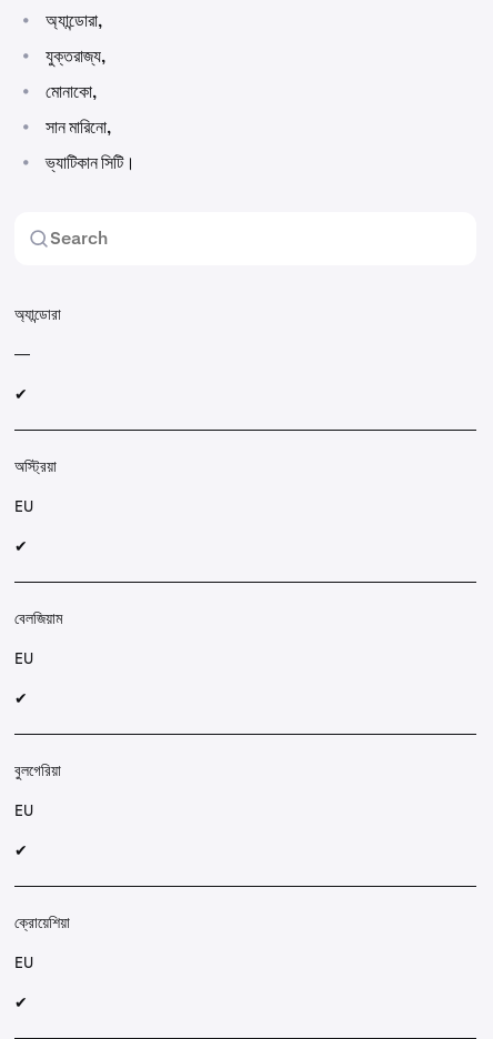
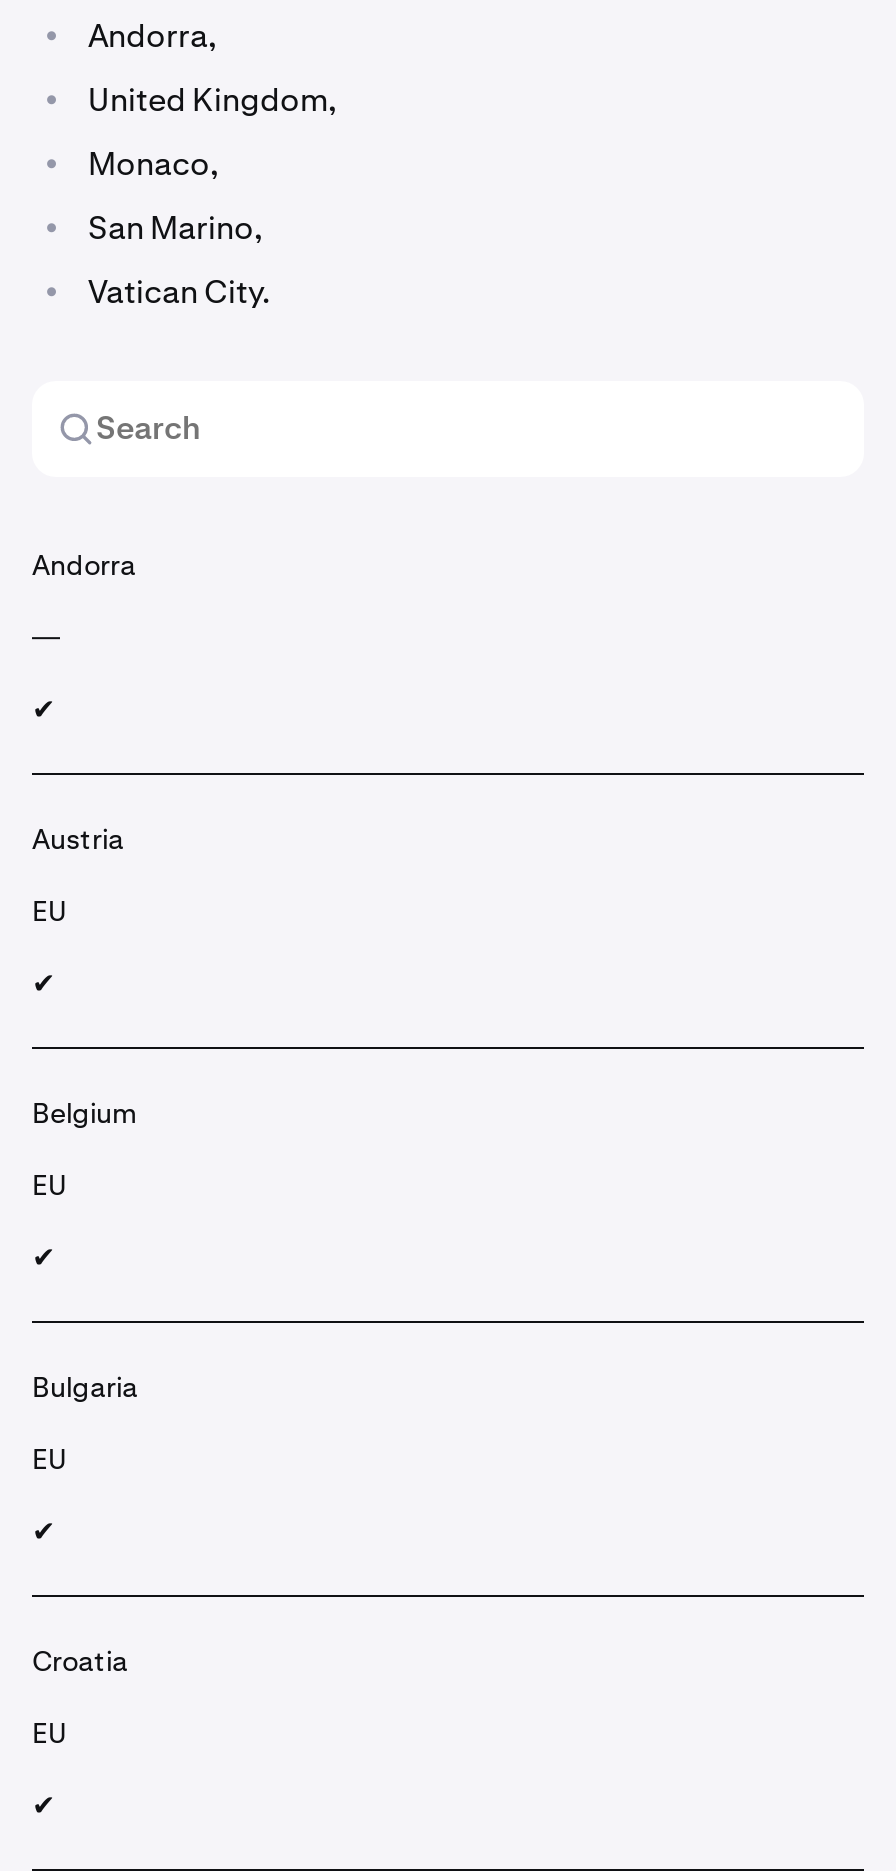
- অ্যান্ডোরা,
+ Andorra,

- যুক্তরাজ্য,
+ United Kingdom,

- মোনাকো,
+ Monaco,

- সান মারিনো,
+ San Marino,

- ভ্যাটিকান সিটি।
+ Vatican City.

- অ্যান্ডোরা
+ Andorra

- অস্ট্রিয়া
+ Austria

- বেলজিয়াম
+ Belgium

- বুলগেরিয়া
+ Bulgaria

- ক্রোয়েশিয়া
+ Croatia
